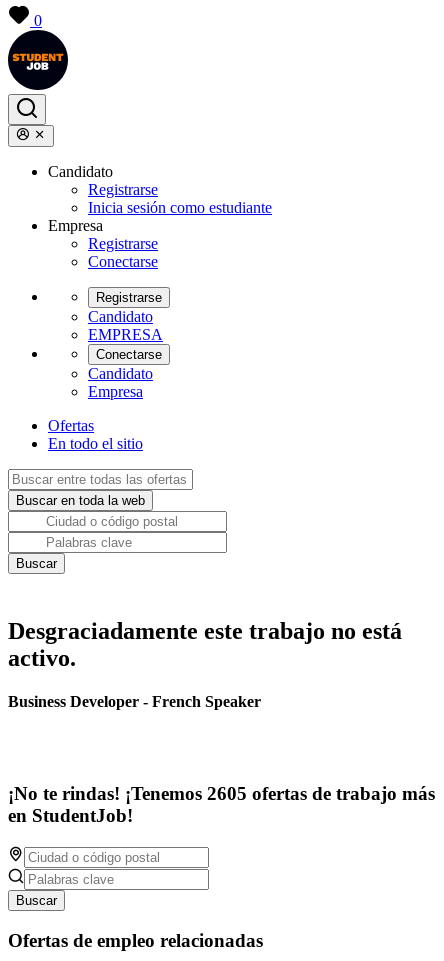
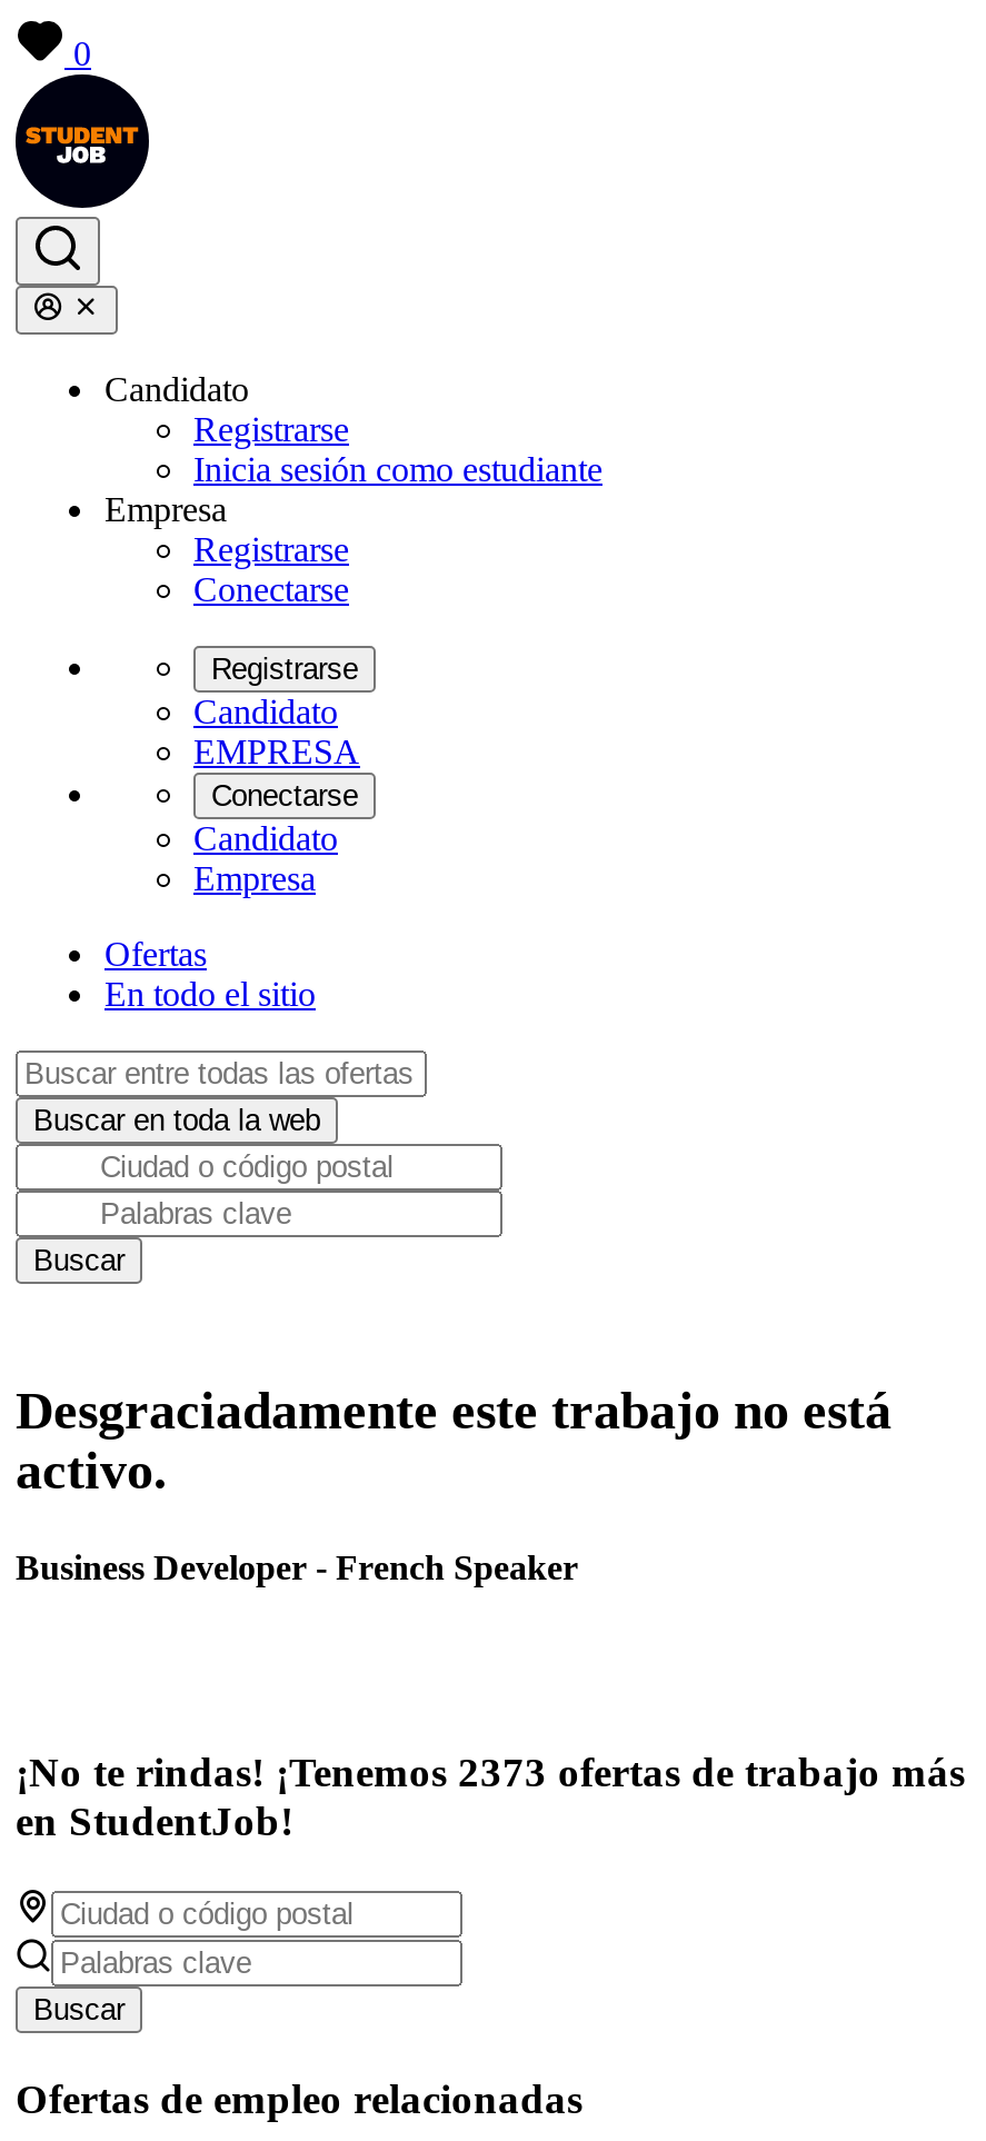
- ¡No te rindas! ¡Tenemos 2605 ofertas de trabajo más
+ ¡No te rindas! ¡Tenemos 2373 ofertas de trabajo más
